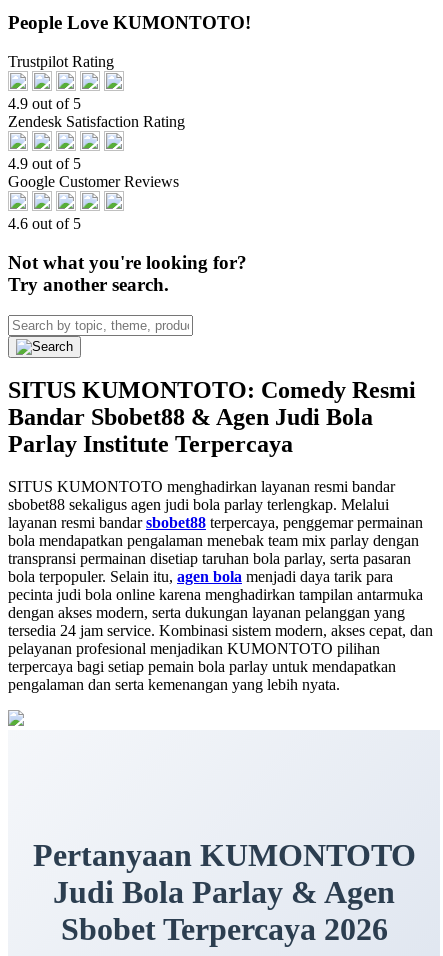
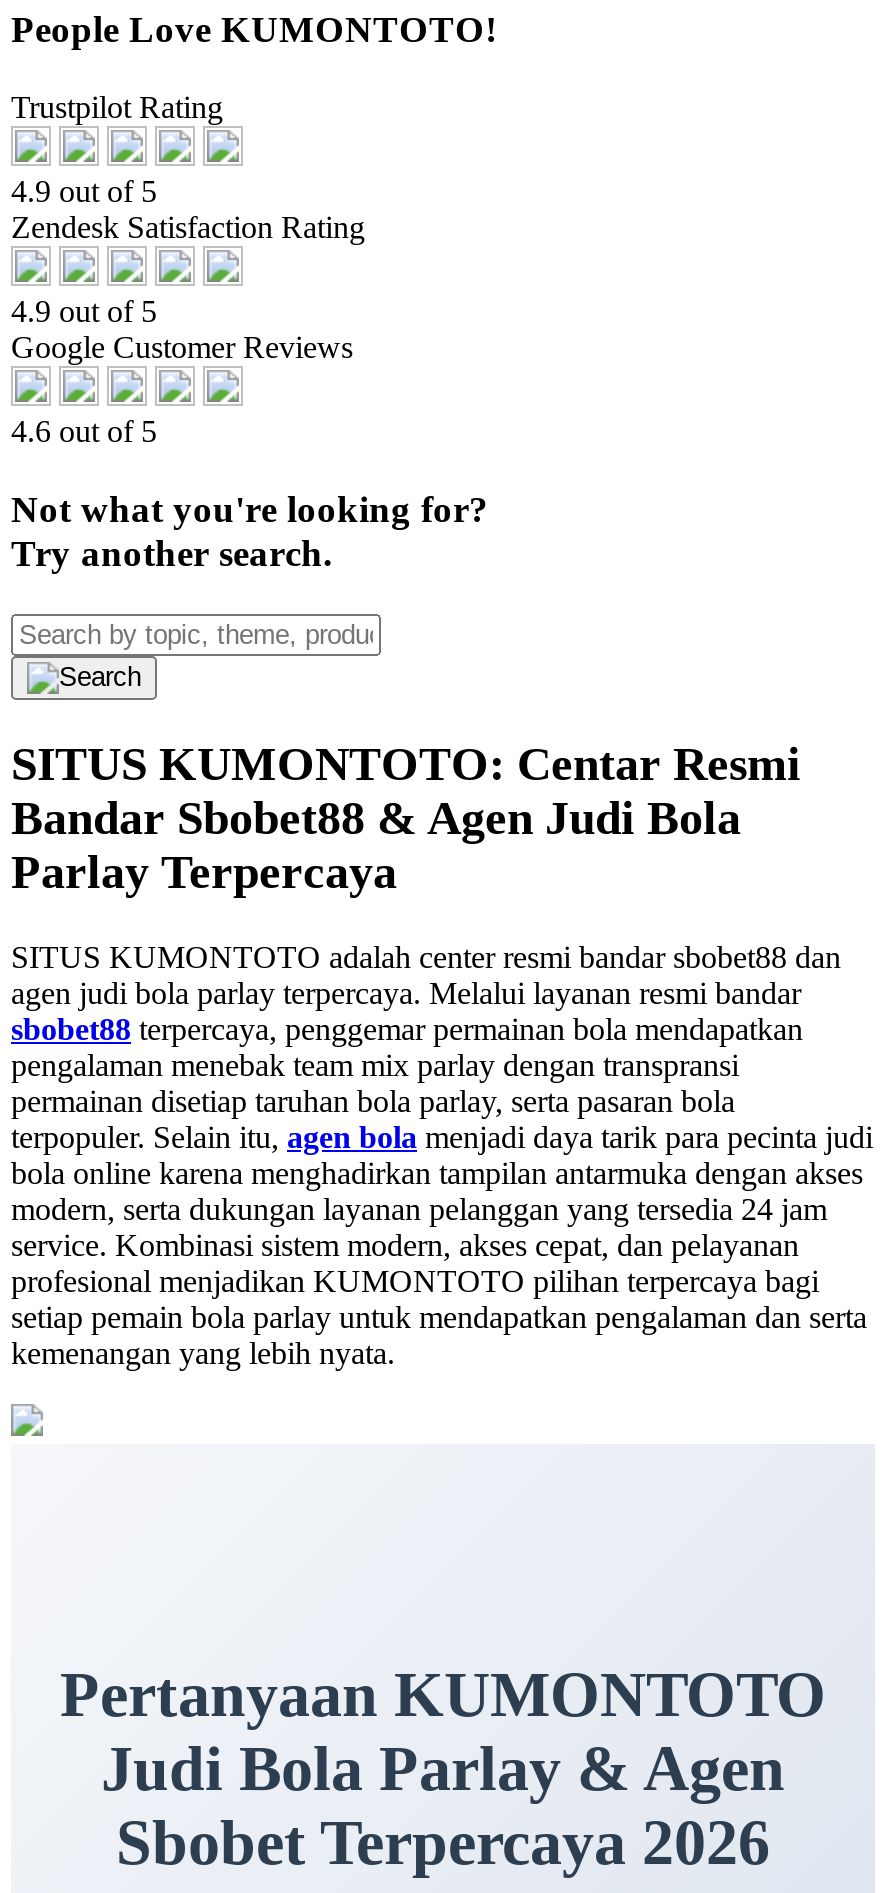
- SITUS KUMONTOTO: Comedy Resmi
+ SITUS KUMONTOTO: Centar Resmi

- Parlay Institute Terpercaya
+ Parlay Terpercaya

- SITUS KUMONTOTO menghadirkan layanan resmi bandar
- sbobet88 sekaligus agen judi bola parlay terlengkap. Melalui
- layanan resmi bandar sbobet88 terpercaya, penggemar permainan
- bola mendapatkan pengalaman menebak team mix parlay dengan
- transpransi permainan disetiap taruhan bola parlay, serta pasaran
- bola terpopuler. Selain itu, agen bola menjadi daya tarik para
- pecinta judi bola online karena menghadirkan tampilan antarmuka
- dengan akses modern, serta dukungan layanan pelanggan yang
- tersedia 24 jam service. Kombinasi sistem modern, akses cepat, dan
- pelayanan profesional menjadikan KUMONTOTO pilihan
- terpercaya bagi setiap pemain bola parlay untuk mendapatkan
- pengalaman dan serta kemenangan yang lebih nyata.
+ SITUS KUMONTOTO adalah center resmi bandar sbobet88 dan
+ agen judi bola parlay terpercaya. Melalui layanan resmi bandar
+ sbobet88 terpercaya, penggemar permainan bola mendapatkan
+ pengalaman menebak team mix parlay dengan transpransi
+ permainan disetiap taruhan bola parlay, serta pasaran bola
+ terpopuler. Selain itu, agen bolamenjadi daya tarik para pecinta judi
+ bola online karena menghadirkan tampilan antarmuka dengan akses
+ modern, serta dukungan layanan pelanggan yang tersedia 24 jam
+ service. Kombinasi sistem modern, akses cepat, dan pelayanan
+ profesional menjadikan KUMONTOTO pilihan terpercaya bagi
+ setiap pemain bola parlay untuk mendapatkan pengalaman dan serta
+ kemenangan yang lebih nyata.
